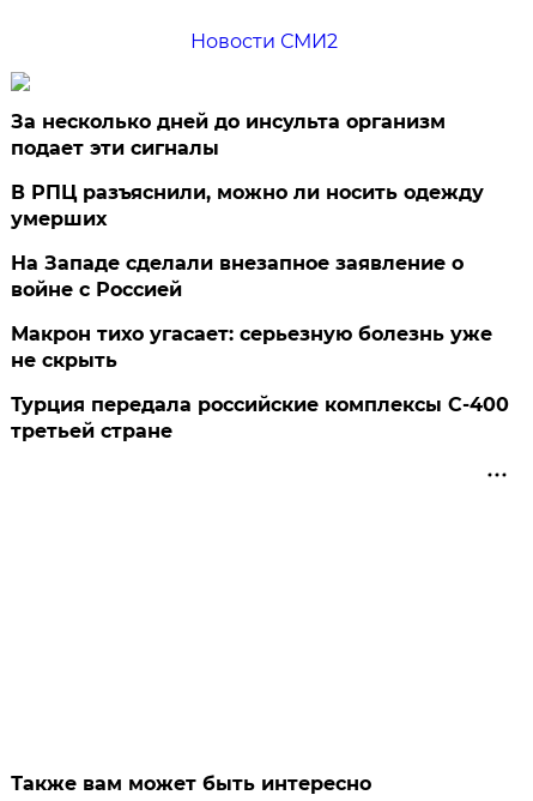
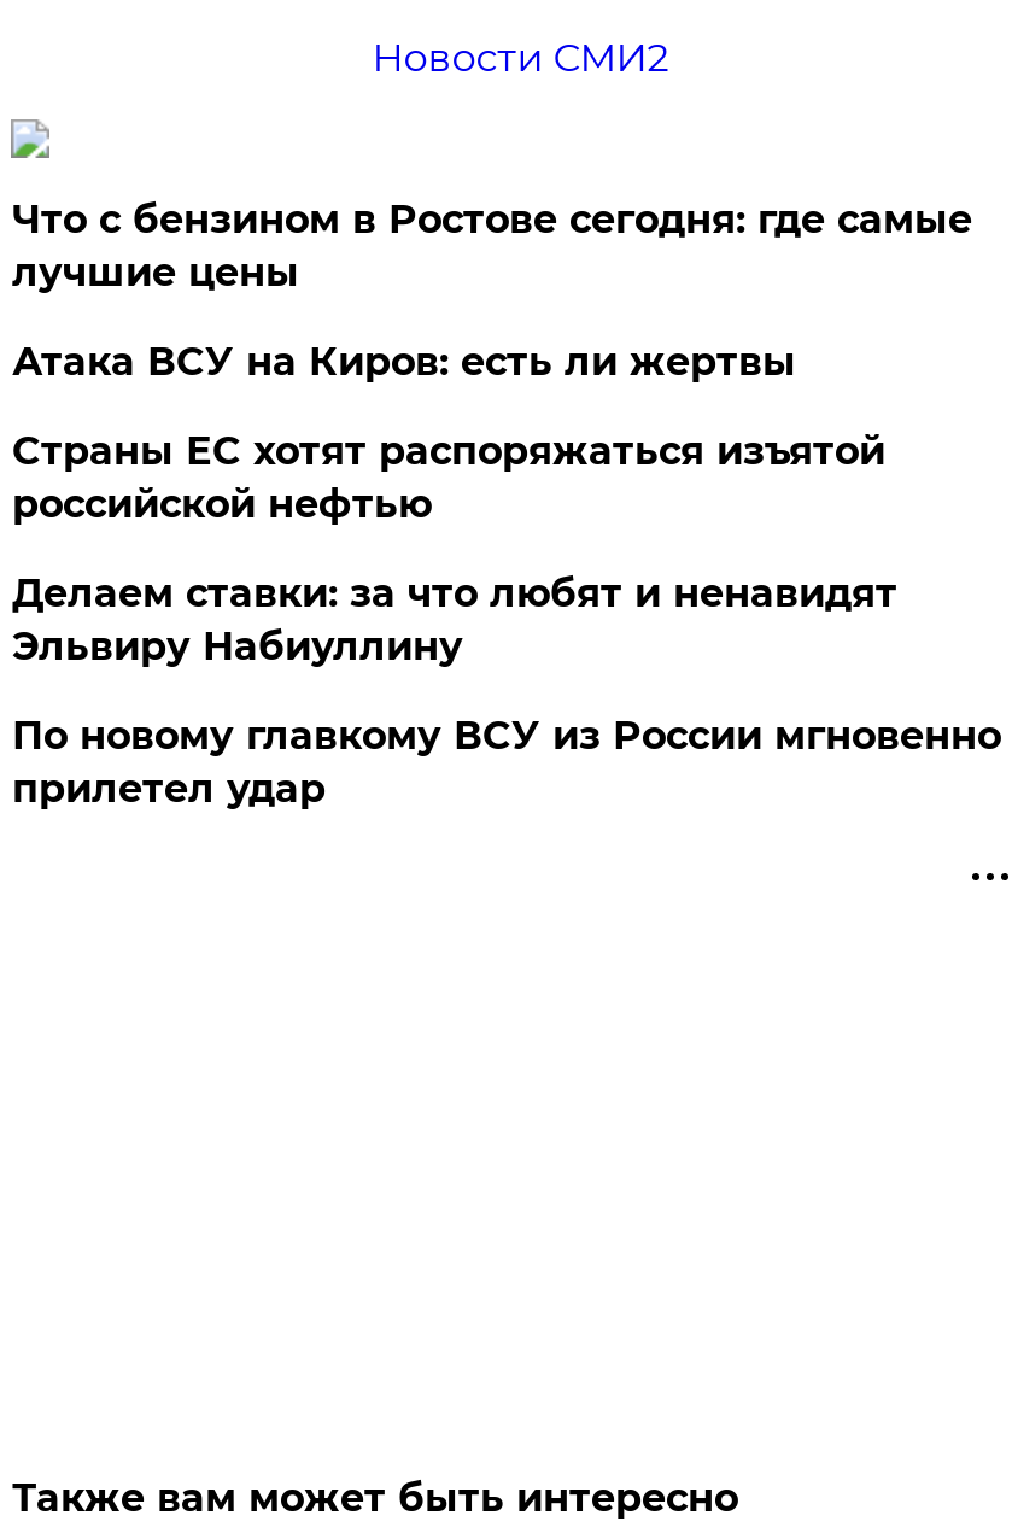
- За несколько дней до инсульта организм
- подает эти сигналы
+ Что с бензином в Ростове сегодня: где самые
+ лучшие цены

- В РПЦ разъяснили, можно ли носить одежду
- умерших
+ Атака ВСУ на Киров: есть ли жертвы

- На Западе сделали внезапное заявление о
- войне с Россией
+ Страны ЕС хотят распоряжаться изъятой
+ российской нефтью

- Макрон тихо угасает: серьезную болезнь уже
- не скрыть
+ Делаем ставки: за что любят и ненавидят
+ Эльвиру Набиуллину

- Турция передала российские комплексы С-400
- третьей стране
+ По новому главкому ВСУ из России мгновенно
+ прилетел удар
